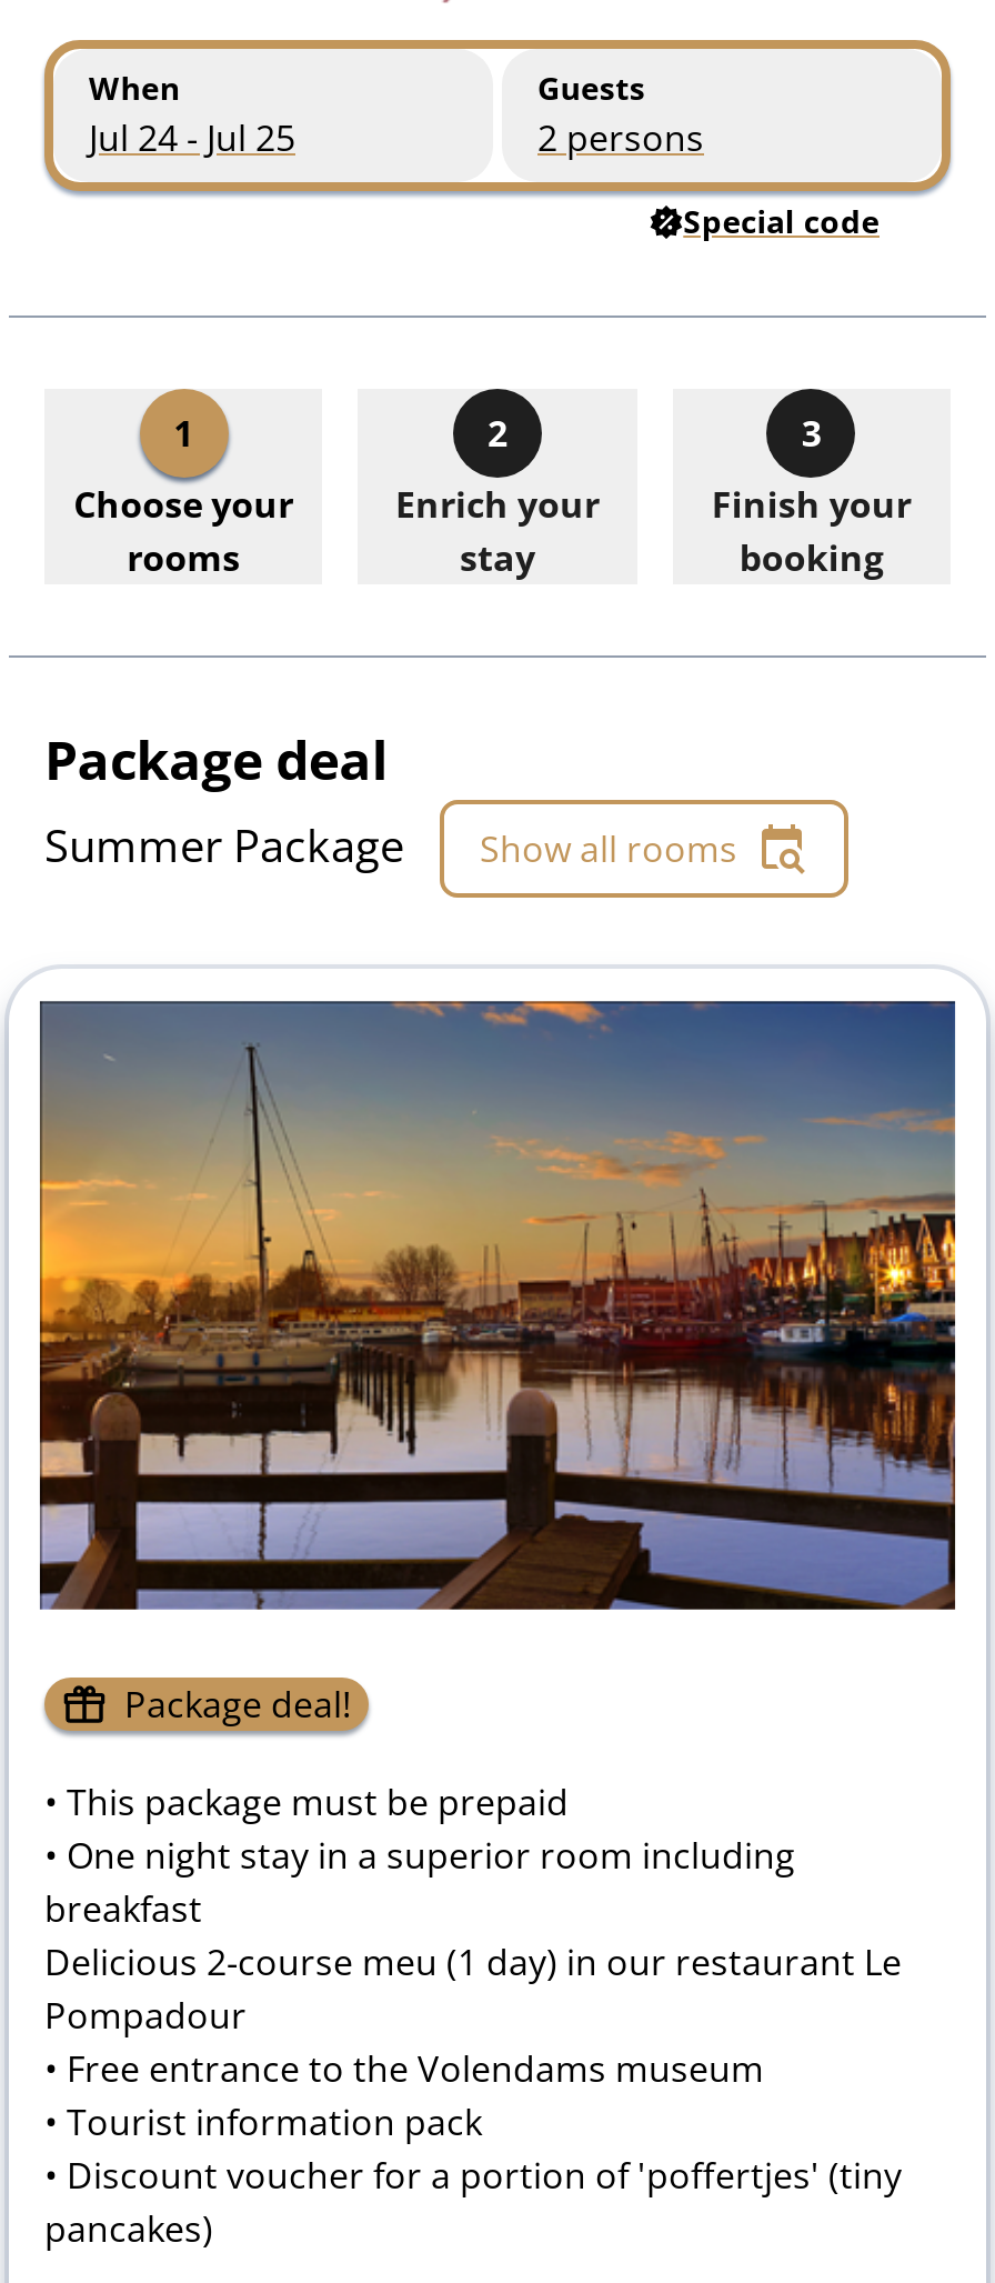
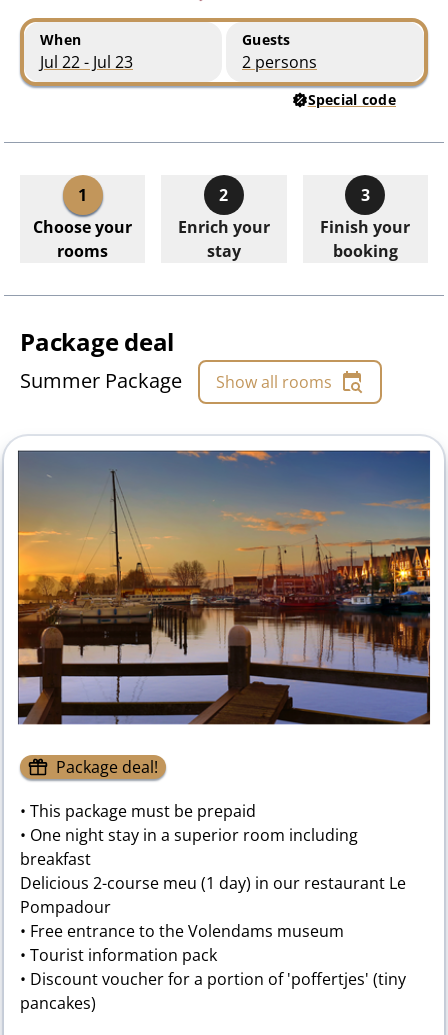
- Jul 24 - Jul 25
+ Jul 22 - Jul 23
